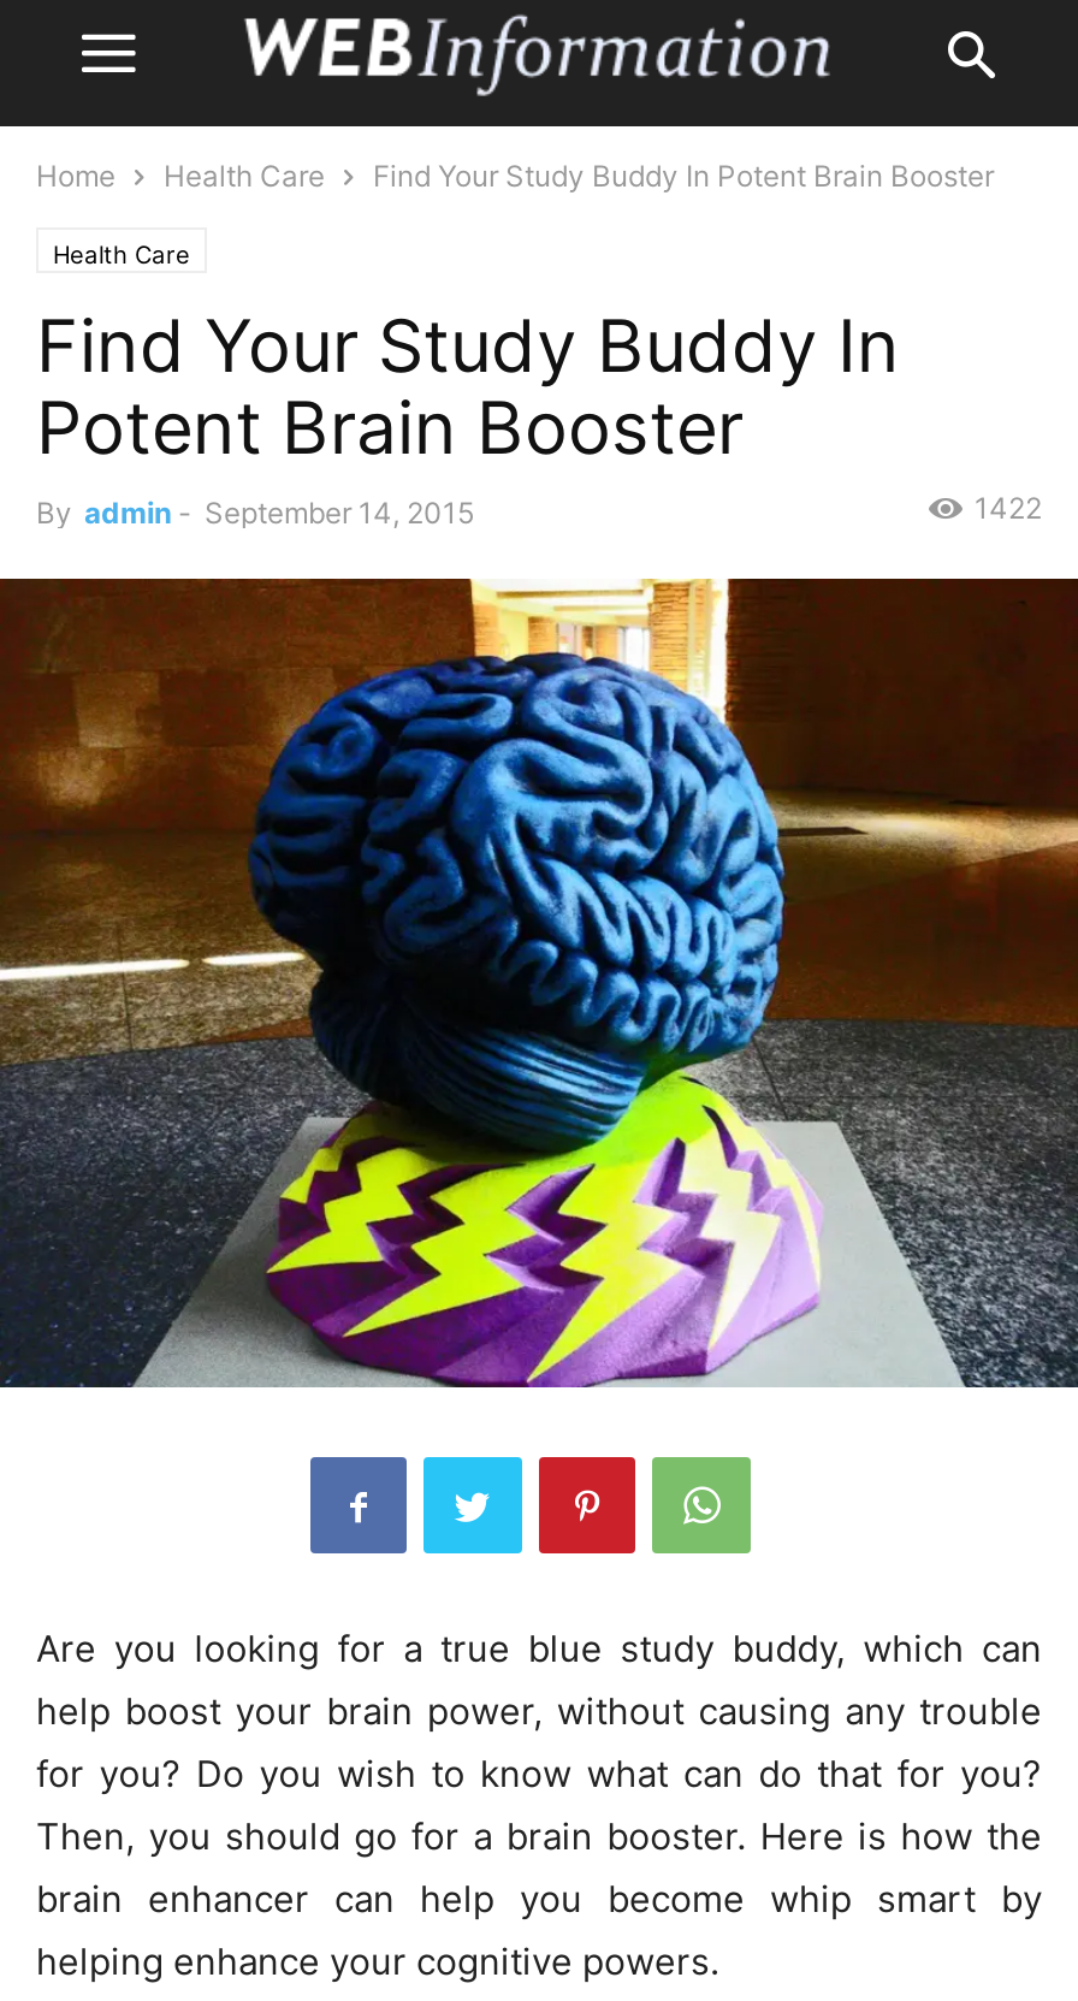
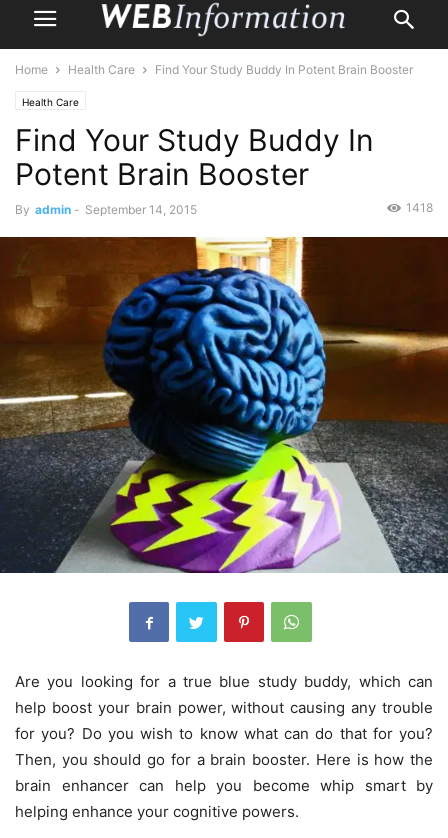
- 1422
+ 1418
